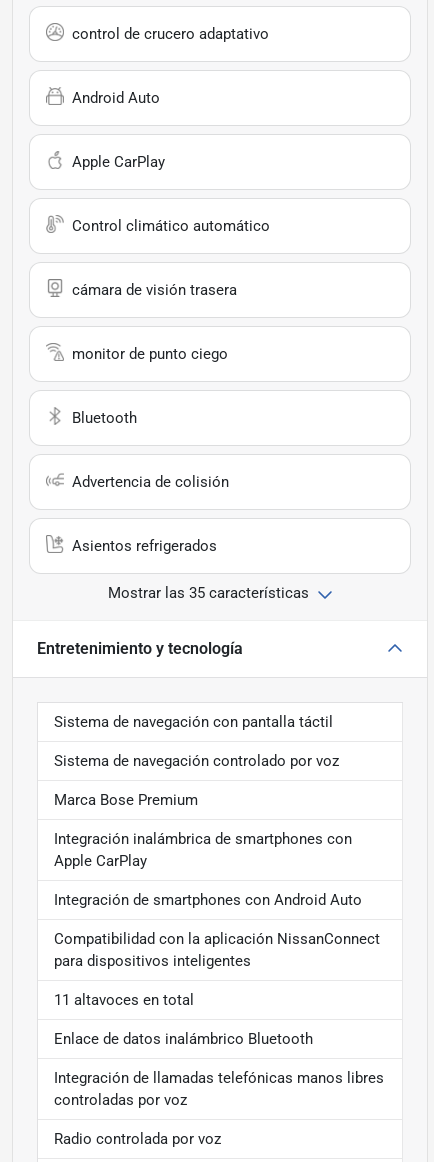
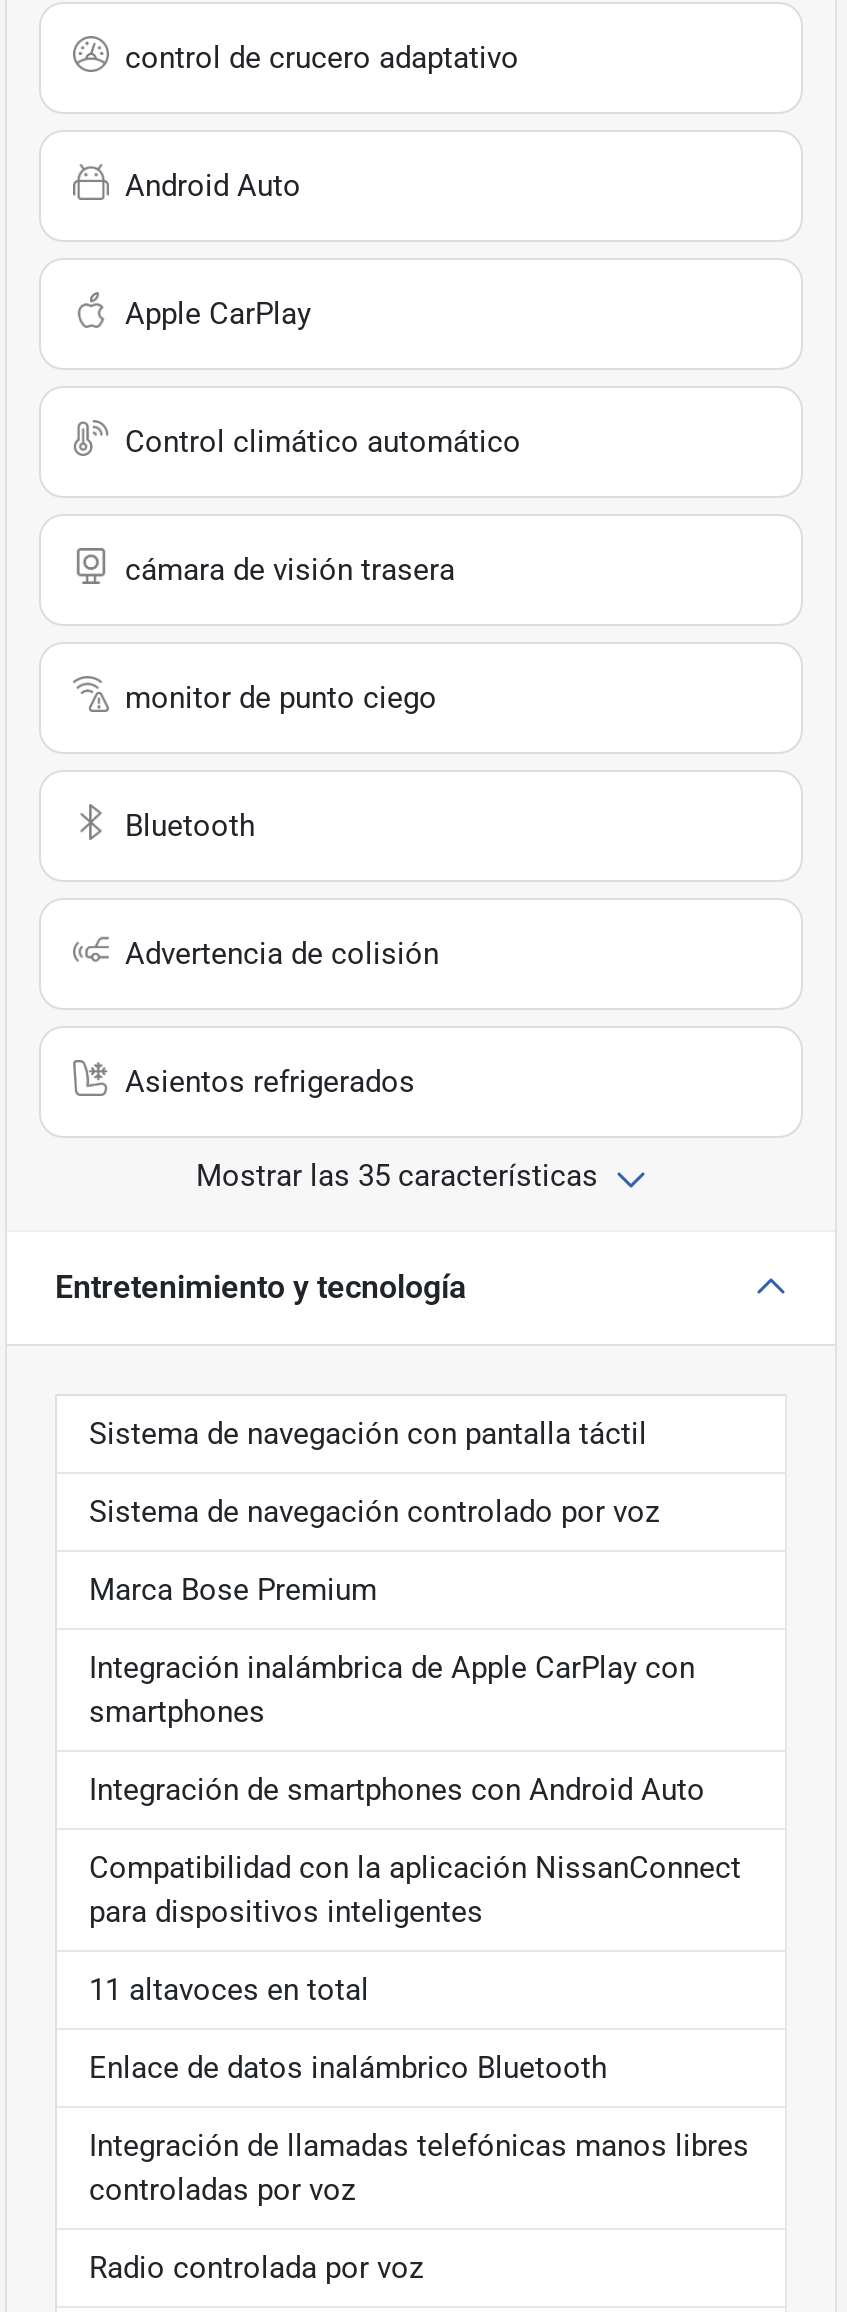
- Integración inalámbrica de smartphones con
- Apple CarPlay
+ Integración inalámbrica de Apple CarPlay con
+ smartphones
